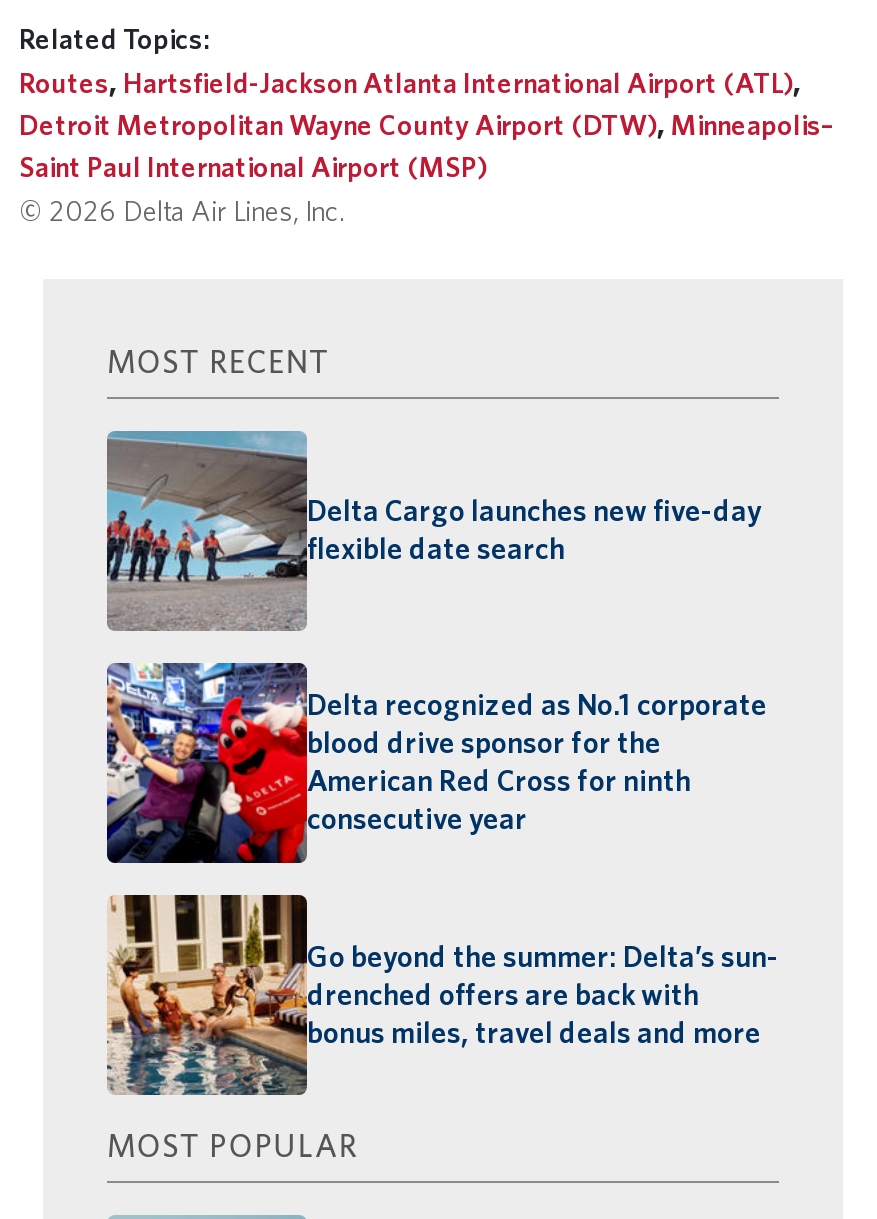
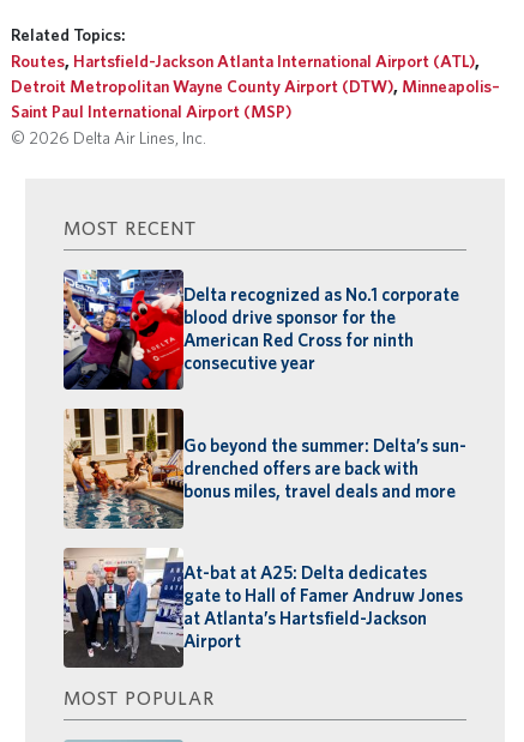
- [image]
- Delta Cargo launches new five-day
- flexible date search

moved up: [image] | Delta recognized as No.1 corporate | blood drive sponsor for the | American Red Cross for ninth | consecutive year | Go beyond the summer: Delta’s sun- | drenched offers are back with | bonus miles, travel deals and more

+ [image]
+ At-bat at A25: Delta dedicates
+ gate to Hall of Famer Andruw Jones
+ at Atlanta’s Hartsfield-Jackson
+ Airport
